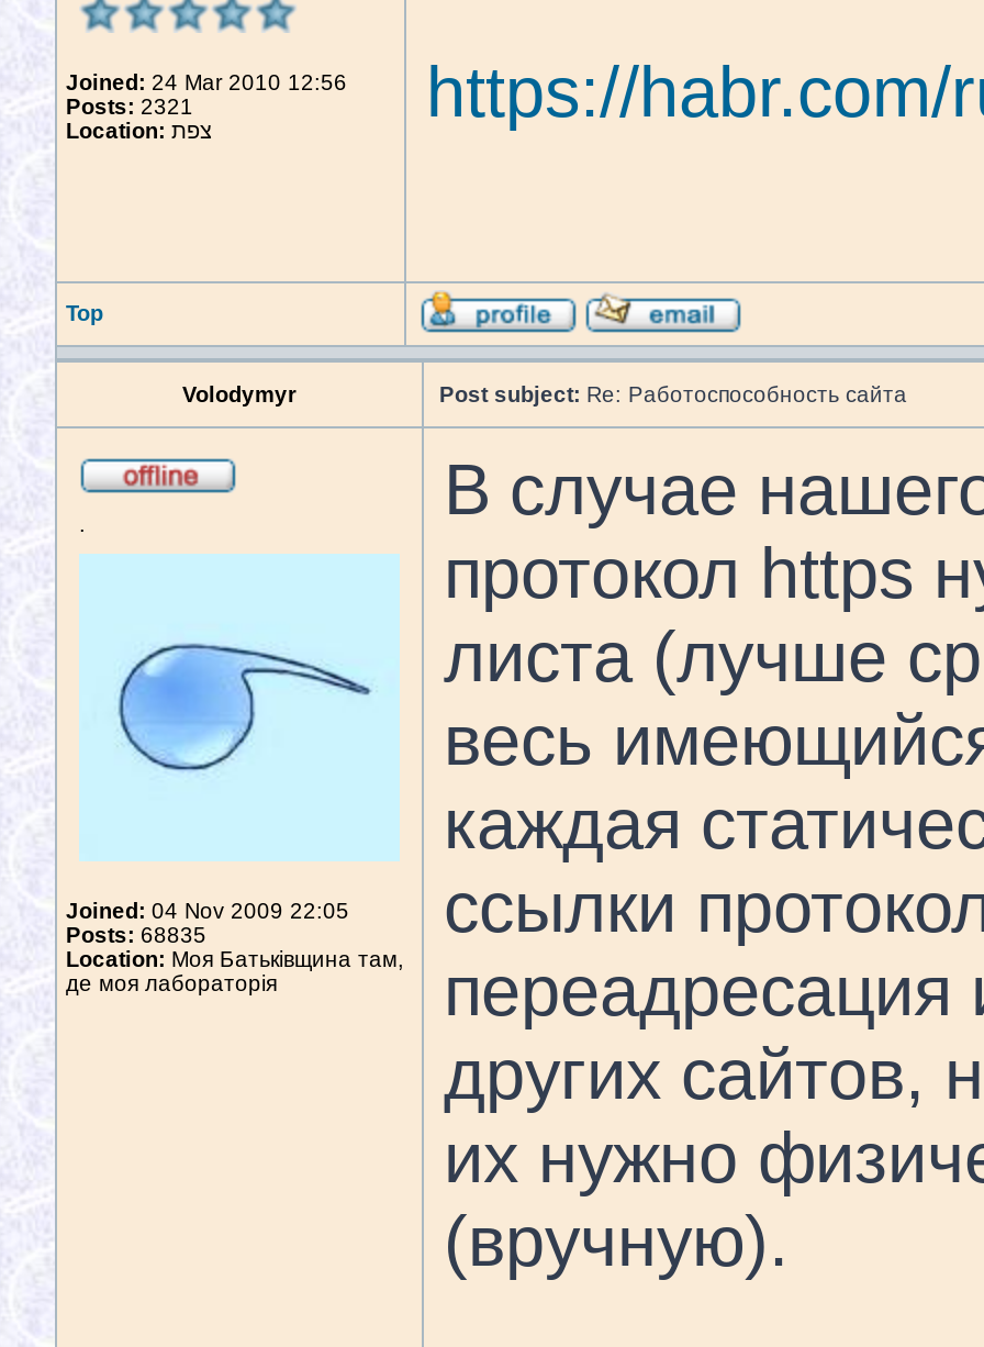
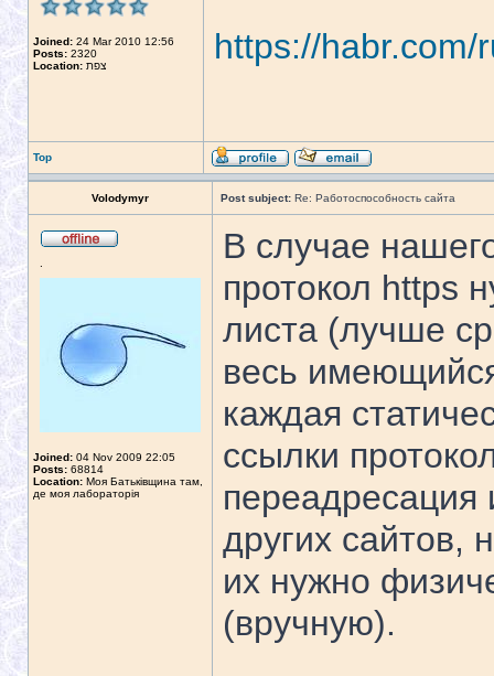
- Posts: 2321
+ Posts: 2320

- Posts: 68835
+ Posts: 68814
